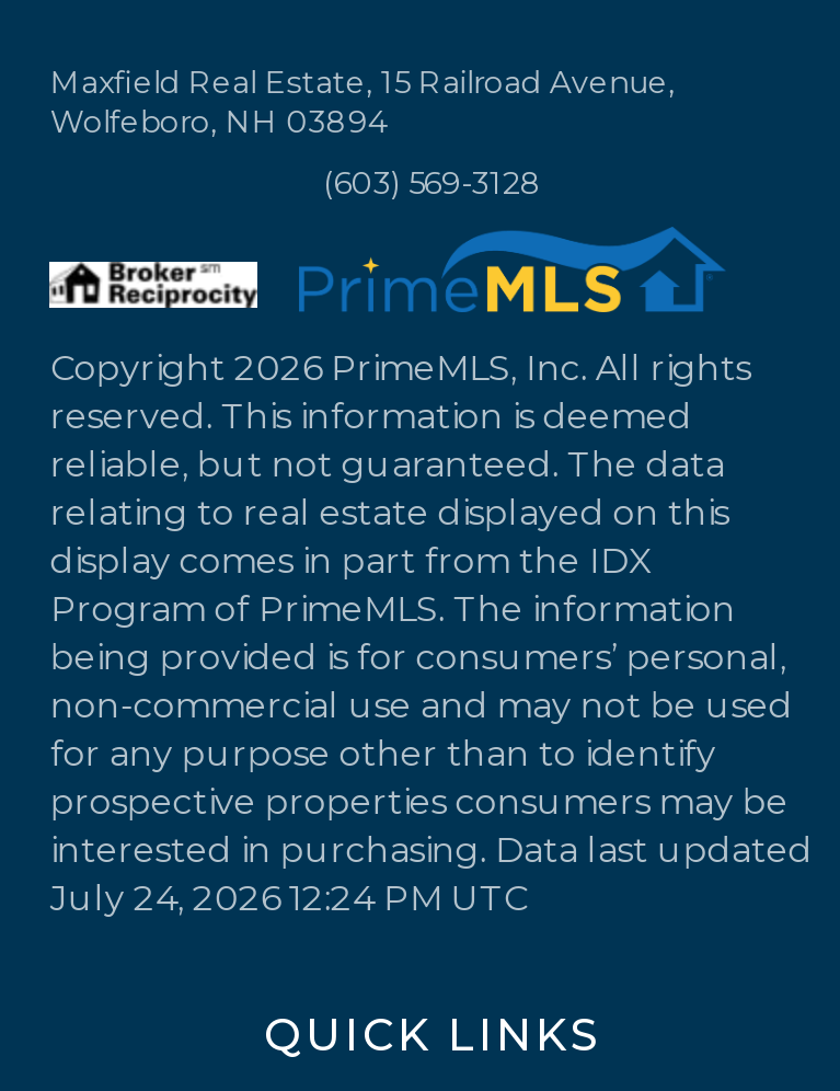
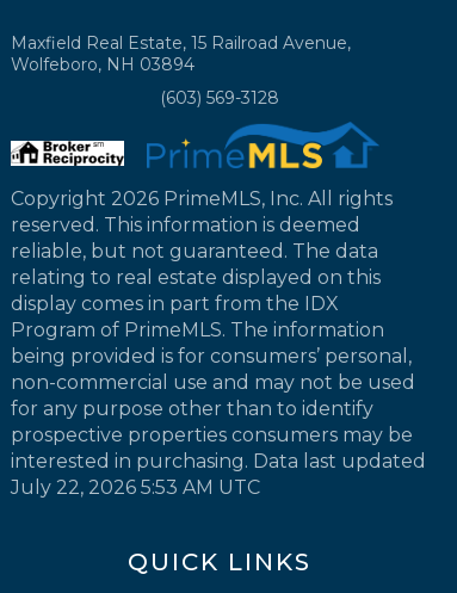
- July 24, 2026 12:24 PM UTC
+ July 22, 2026 5:53 AM UTC
